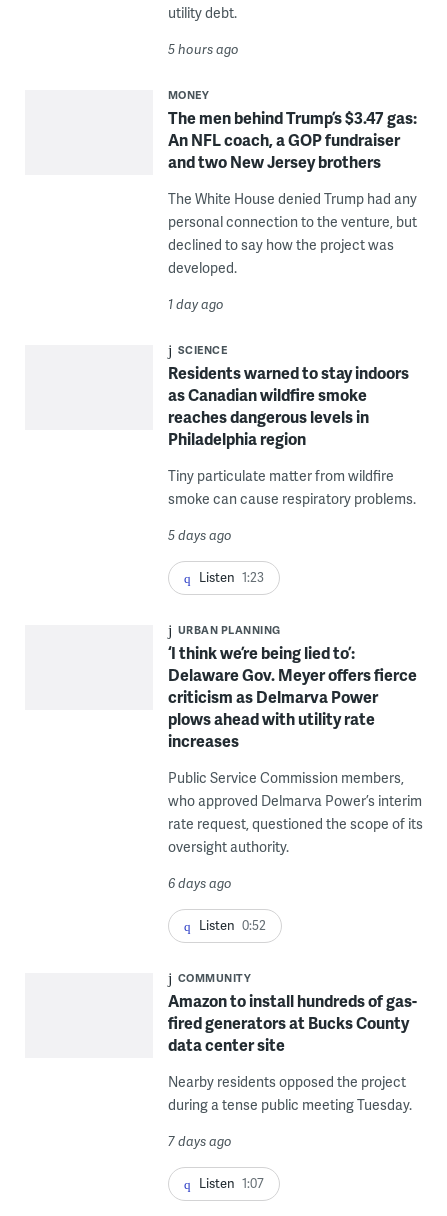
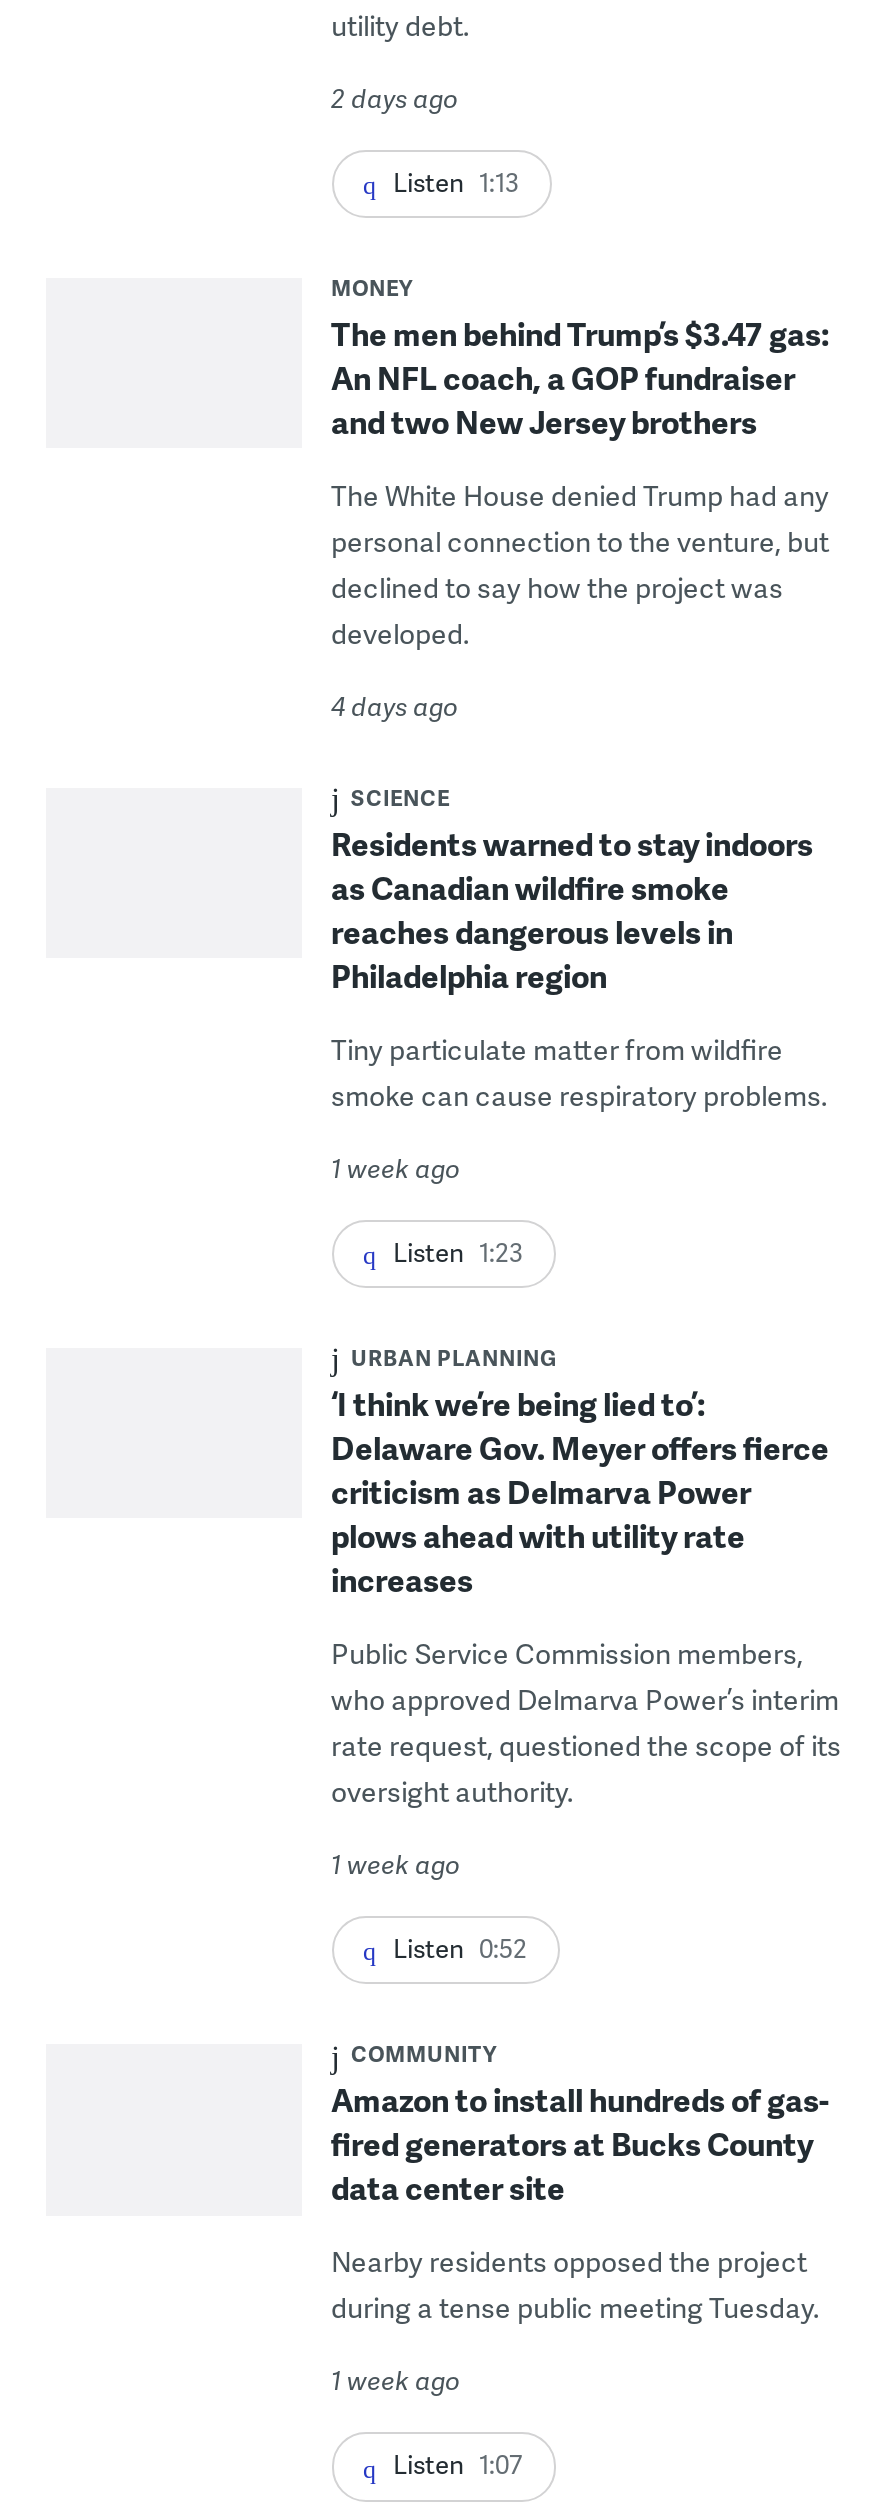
- 5 hours ago
+ 2 days ago
+ Listen 1:13

- 1 day ago
+ 4 days ago

- 5 days ago
+ 1 week ago

- 6 days ago
+ 1 week ago

- 7 days ago
+ 1 week ago
